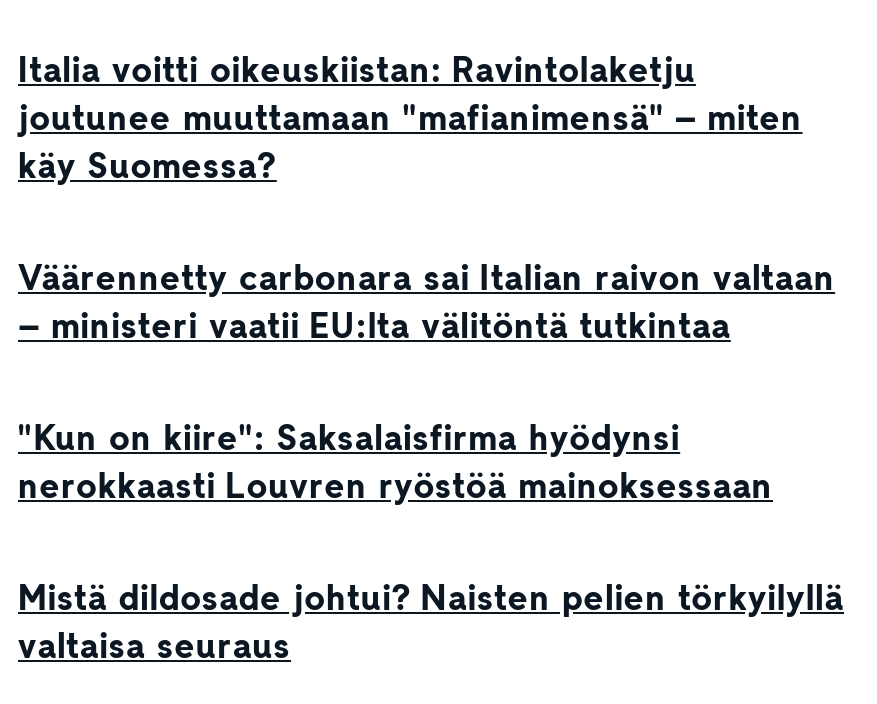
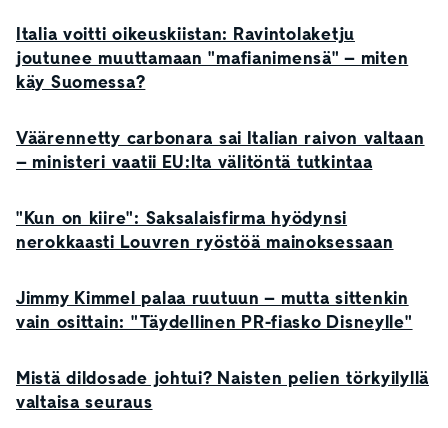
+ Jimmy Kimmel palaa ruutuun – mutta sittenkin
+ vain osittain: "Täydellinen PR-fiasko Disneylle"
